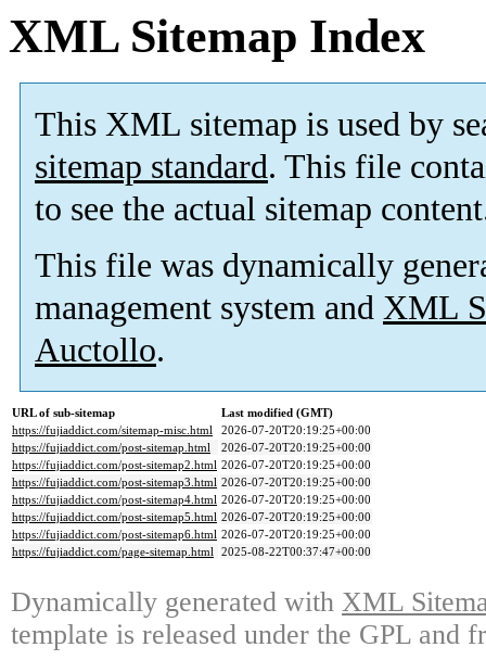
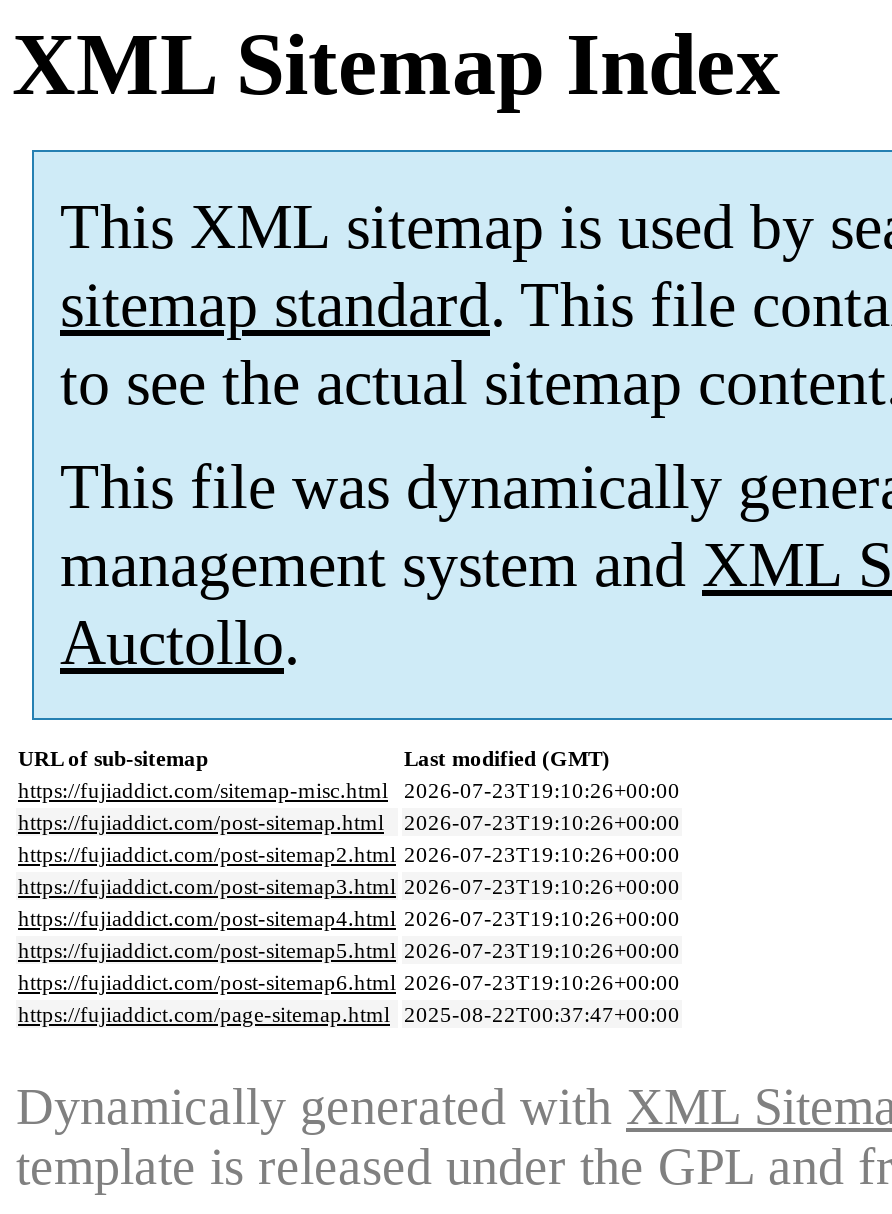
- https://fujiaddict.com/sitemap-misc.html 2026-07-20T20:19:25+00:00
+ https://fujiaddict.com/sitemap-misc.html 2026-07-23T19:10:26+00:00

- 2026-07-20T20:19:25+00:00
- https://fujiaddict.com/post-sitemap2.html 2026-07-20T20:19:25+00:00
- https://fujiaddict.com/post-sitemap3.html 2026-07-20T20:19:25+00:00
- https://fujiaddict.com/post-sitemap4.html 2026-07-20T20:19:25+00:00
- https://fujiaddict.com/post-sitemap5.html 2026-07-20T20:19:25+00:00
- https://fujiaddict.com/post-sitemap6.html 2026-07-20T20:19:25+00:00
+ 2026-07-23T19:10:26+00:00
+ https://fujiaddict.com/post-sitemap2.html 2026-07-23T19:10:26+00:00
+ https://fujiaddict.com/post-sitemap3.html 2026-07-23T19:10:26+00:00
+ https://fujiaddict.com/post-sitemap4.html 2026-07-23T19:10:26+00:00
+ https://fujiaddict.com/post-sitemap5.html 2026-07-23T19:10:26+00:00
+ https://fujiaddict.com/post-sitemap6.html 2026-07-23T19:10:26+00:00
